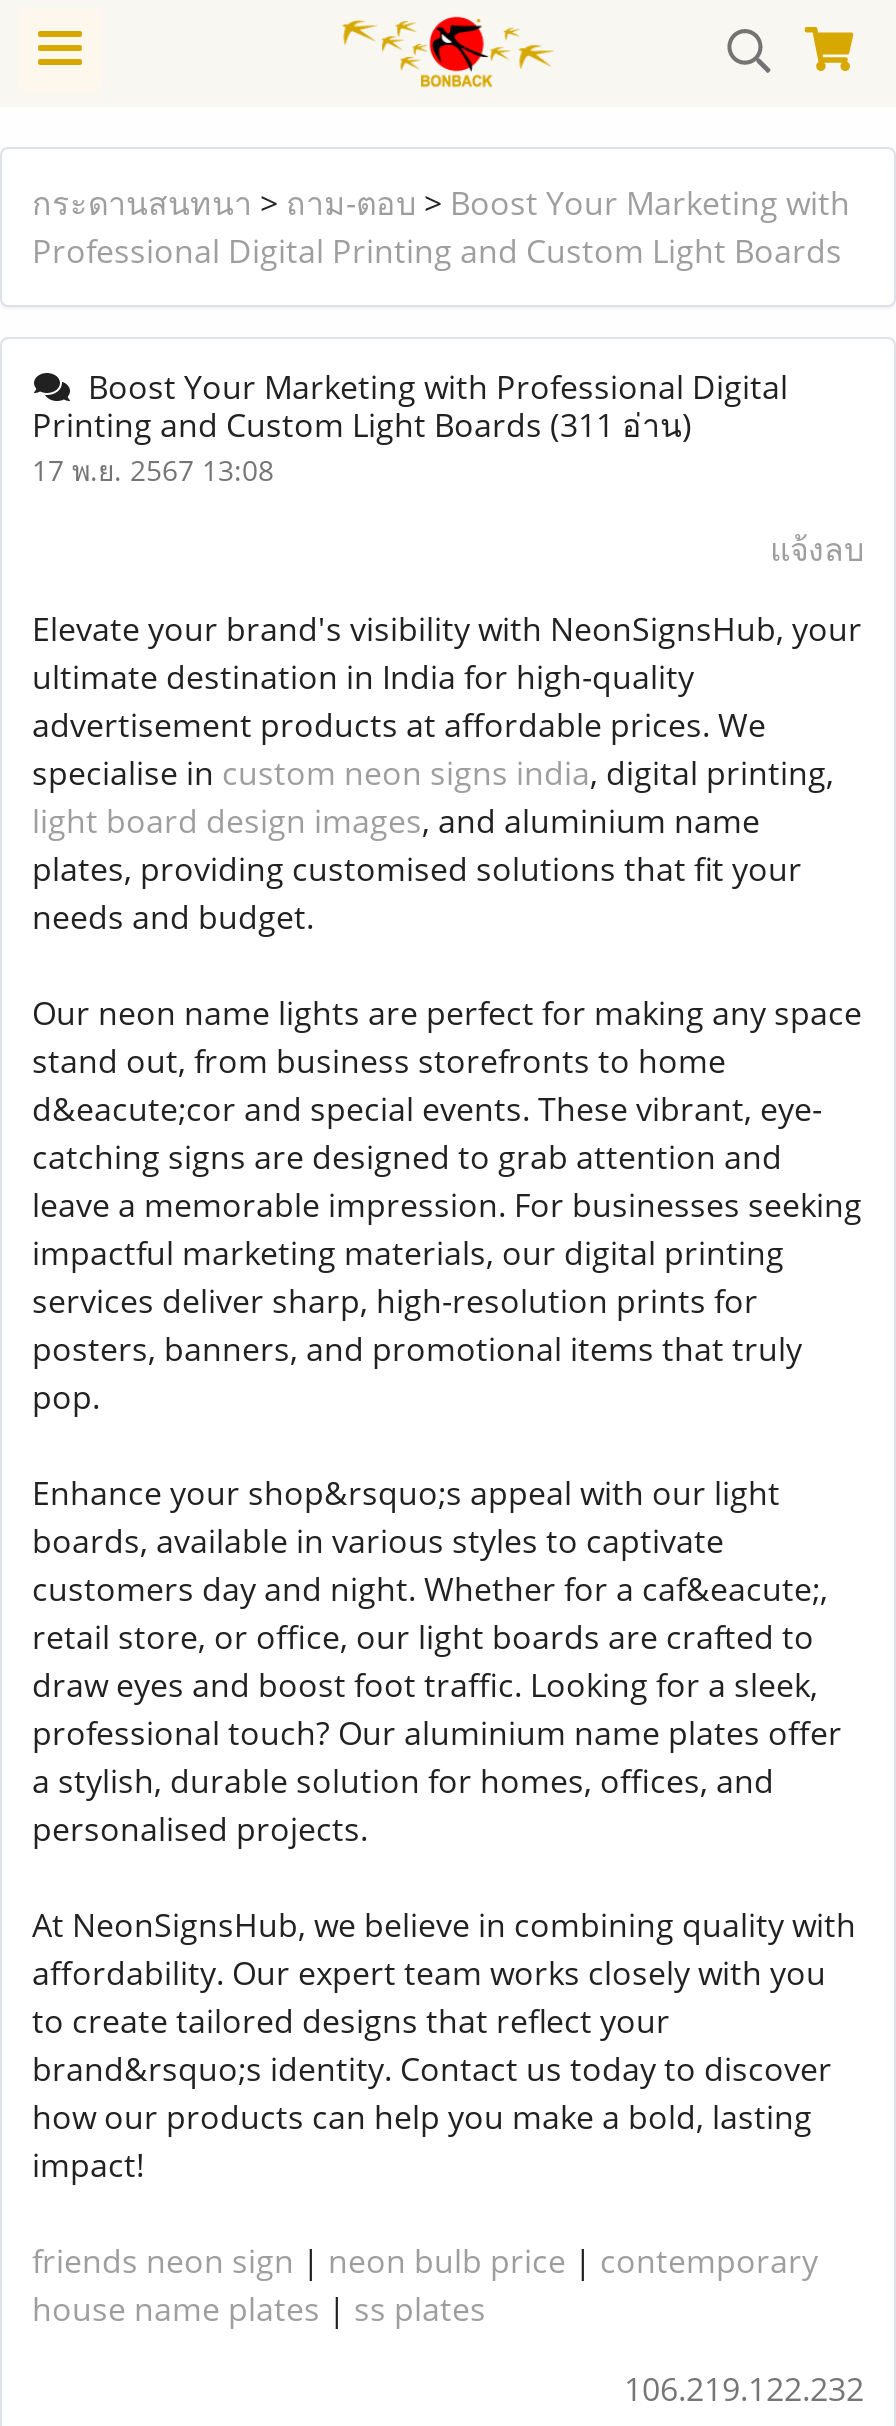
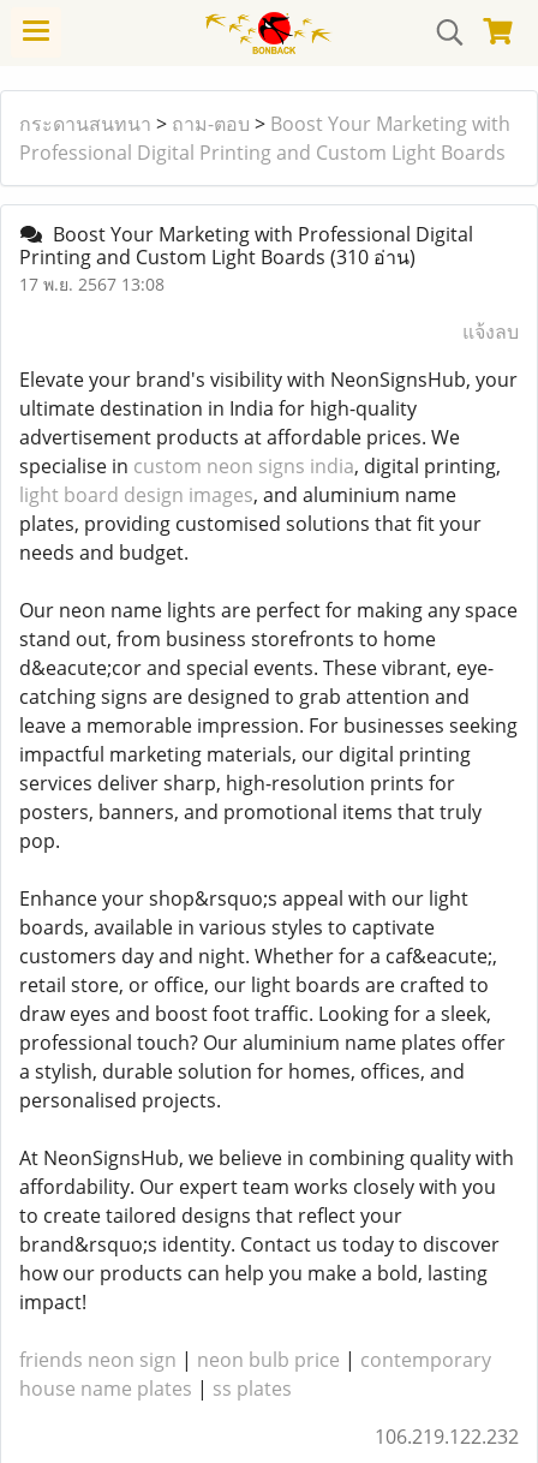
- Printing and Custom Light Boards (311 อ่าน)
+ Printing and Custom Light Boards (310 อ่าน)
